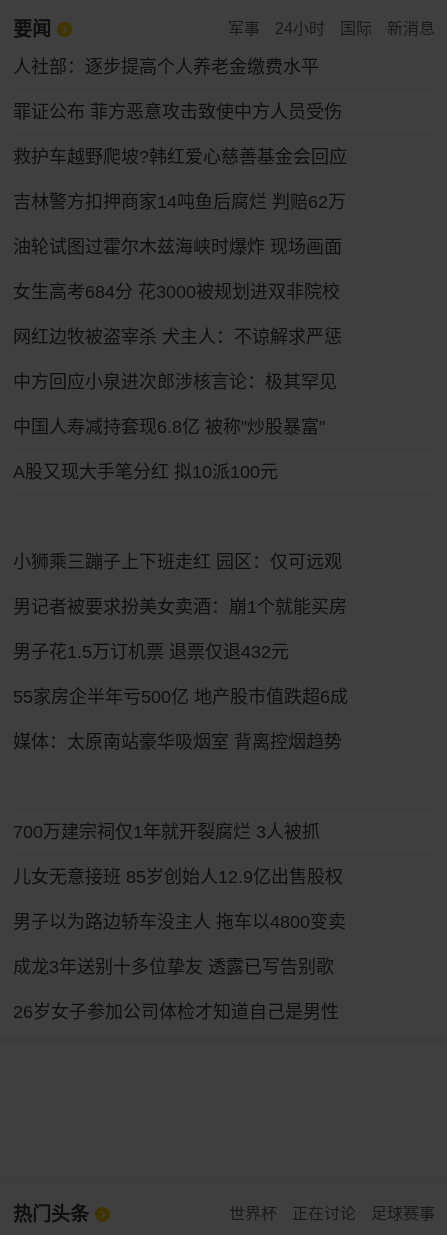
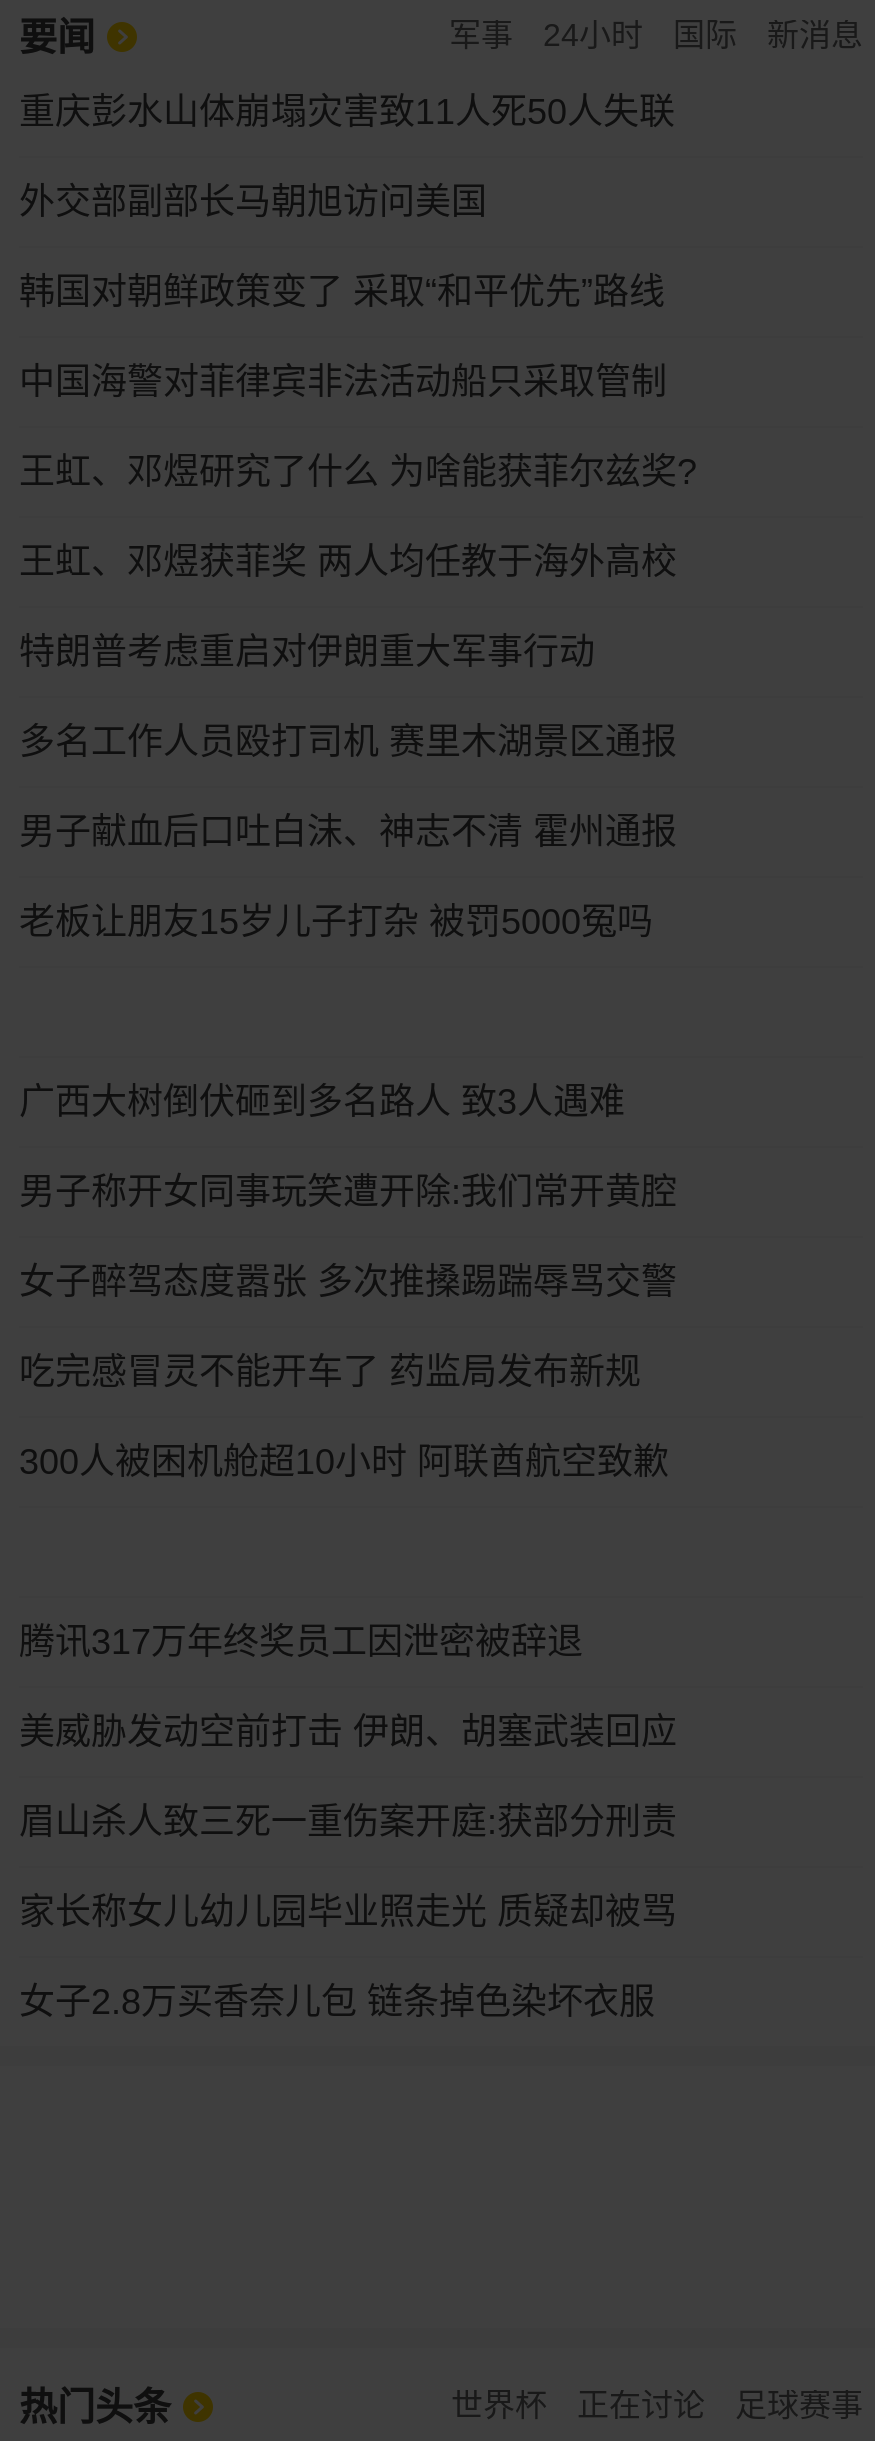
- 人社部：逐步提高个人养老金缴费水平
+ 重庆彭水山体崩塌灾害致11人死50人失联

- 罪证公布 菲方恶意攻击致使中方人员受伤
+ 外交部副部长马朝旭访问美国

- 救护车越野爬坡?韩红爱心慈善基金会回应
+ 韩国对朝鲜政策变了 采取“和平优先”路线

- 吉林警方扣押商家14吨鱼后腐烂 判赔62万
+ 中国海警对菲律宾非法活动船只采取管制

- 油轮试图过霍尔木兹海峡时爆炸 现场画面
+ 王虹、邓煜研究了什么 为啥能获菲尔兹奖?

- 女生高考684分 花3000被规划进双非院校
+ 王虹、邓煜获菲奖 两人均任教于海外高校

- 网红边牧被盗宰杀 犬主人：不谅解求严惩
+ 特朗普考虑重启对伊朗重大军事行动

- 中方回应小泉进次郎涉核言论：极其罕见
+ 多名工作人员殴打司机 赛里木湖景区通报

- 中国人寿减持套现6.8亿 被称"炒股暴富"
+ 男子献血后口吐白沫、神志不清 霍州通报

- A股又现大手笔分红 拟10派100元
+ 老板让朋友15岁儿子打杂 被罚5000冤吗

- 小狮乘三蹦子上下班走红 园区：仅可远观
+ 广西大树倒伏砸到多名路人 致3人遇难

- 男记者被要求扮美女卖酒：崩1个就能买房
+ 男子称开女同事玩笑遭开除:我们常开黄腔

- 男子花1.5万订机票 退票仅退432元
+ 女子醉驾态度嚣张 多次推搡踢踹辱骂交警

- 55家房企半年亏500亿 地产股市值跌超6成
+ 吃完感冒灵不能开车了 药监局发布新规

- 媒体：太原南站豪华吸烟室 背离控烟趋势
+ 300人被困机舱超10小时 阿联酋航空致歉

- 700万建宗祠仅1年就开裂腐烂 3人被抓
+ 腾讯317万年终奖员工因泄密被辞退

- 儿女无意接班 85岁创始人12.9亿出售股权
+ 美威胁发动空前打击 伊朗、胡塞武装回应

- 男子以为路边轿车没主人 拖车以4800变卖
+ 眉山杀人致三死一重伤案开庭:获部分刑责

- 成龙3年送别十多位挚友 透露已写告别歌
+ 家长称女儿幼儿园毕业照走光 质疑却被骂

- 26岁女子参加公司体检才知道自己是男性
+ 女子2.8万买香奈儿包 链条掉色染坏衣服
